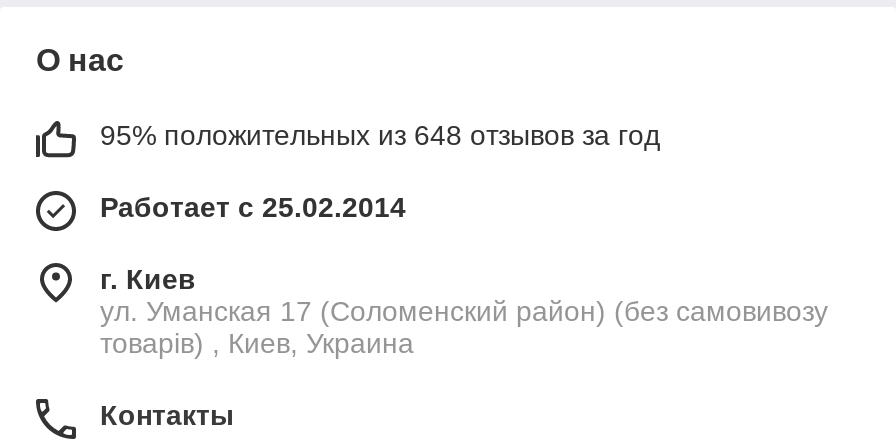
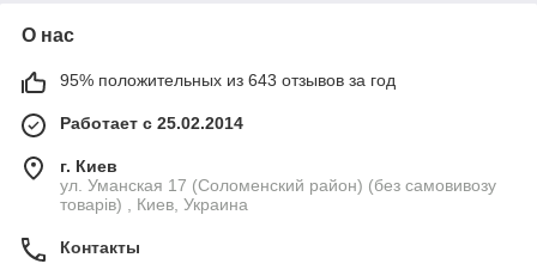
- 95% положительных из 648 отзывов за год
+ 95% положительных из 643 отзывов за год
